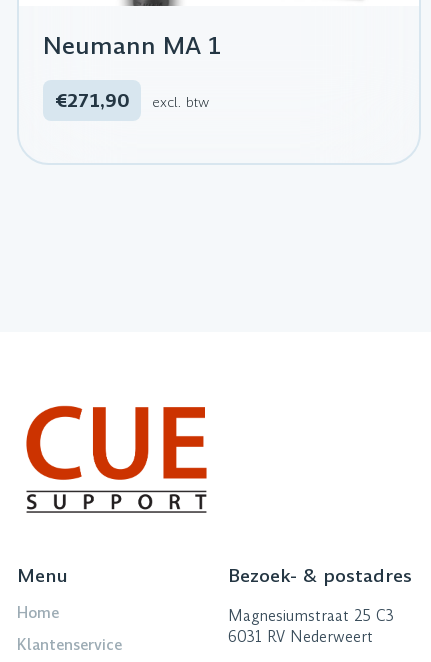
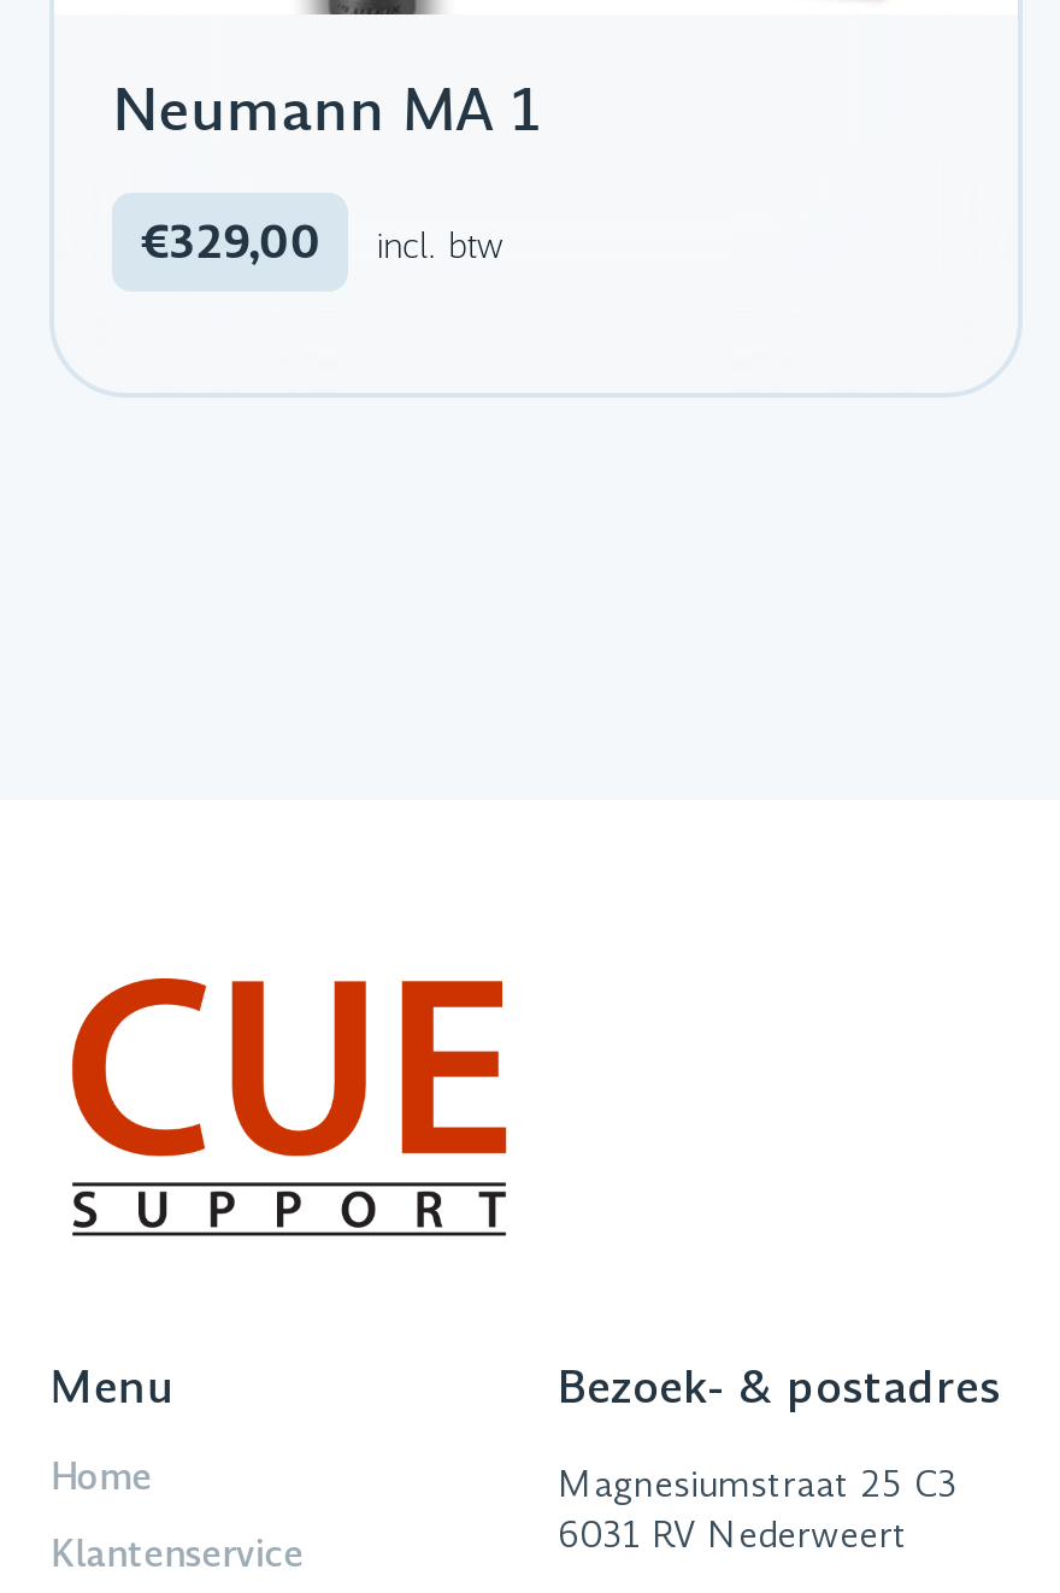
- €271,90
+ €329,00

- excl. btw
+ incl. btw
